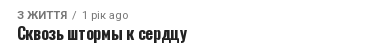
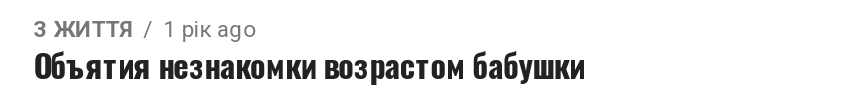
- Сквозь штормы к сердцу
+ Объятия незнакомки возрастом бабушки
